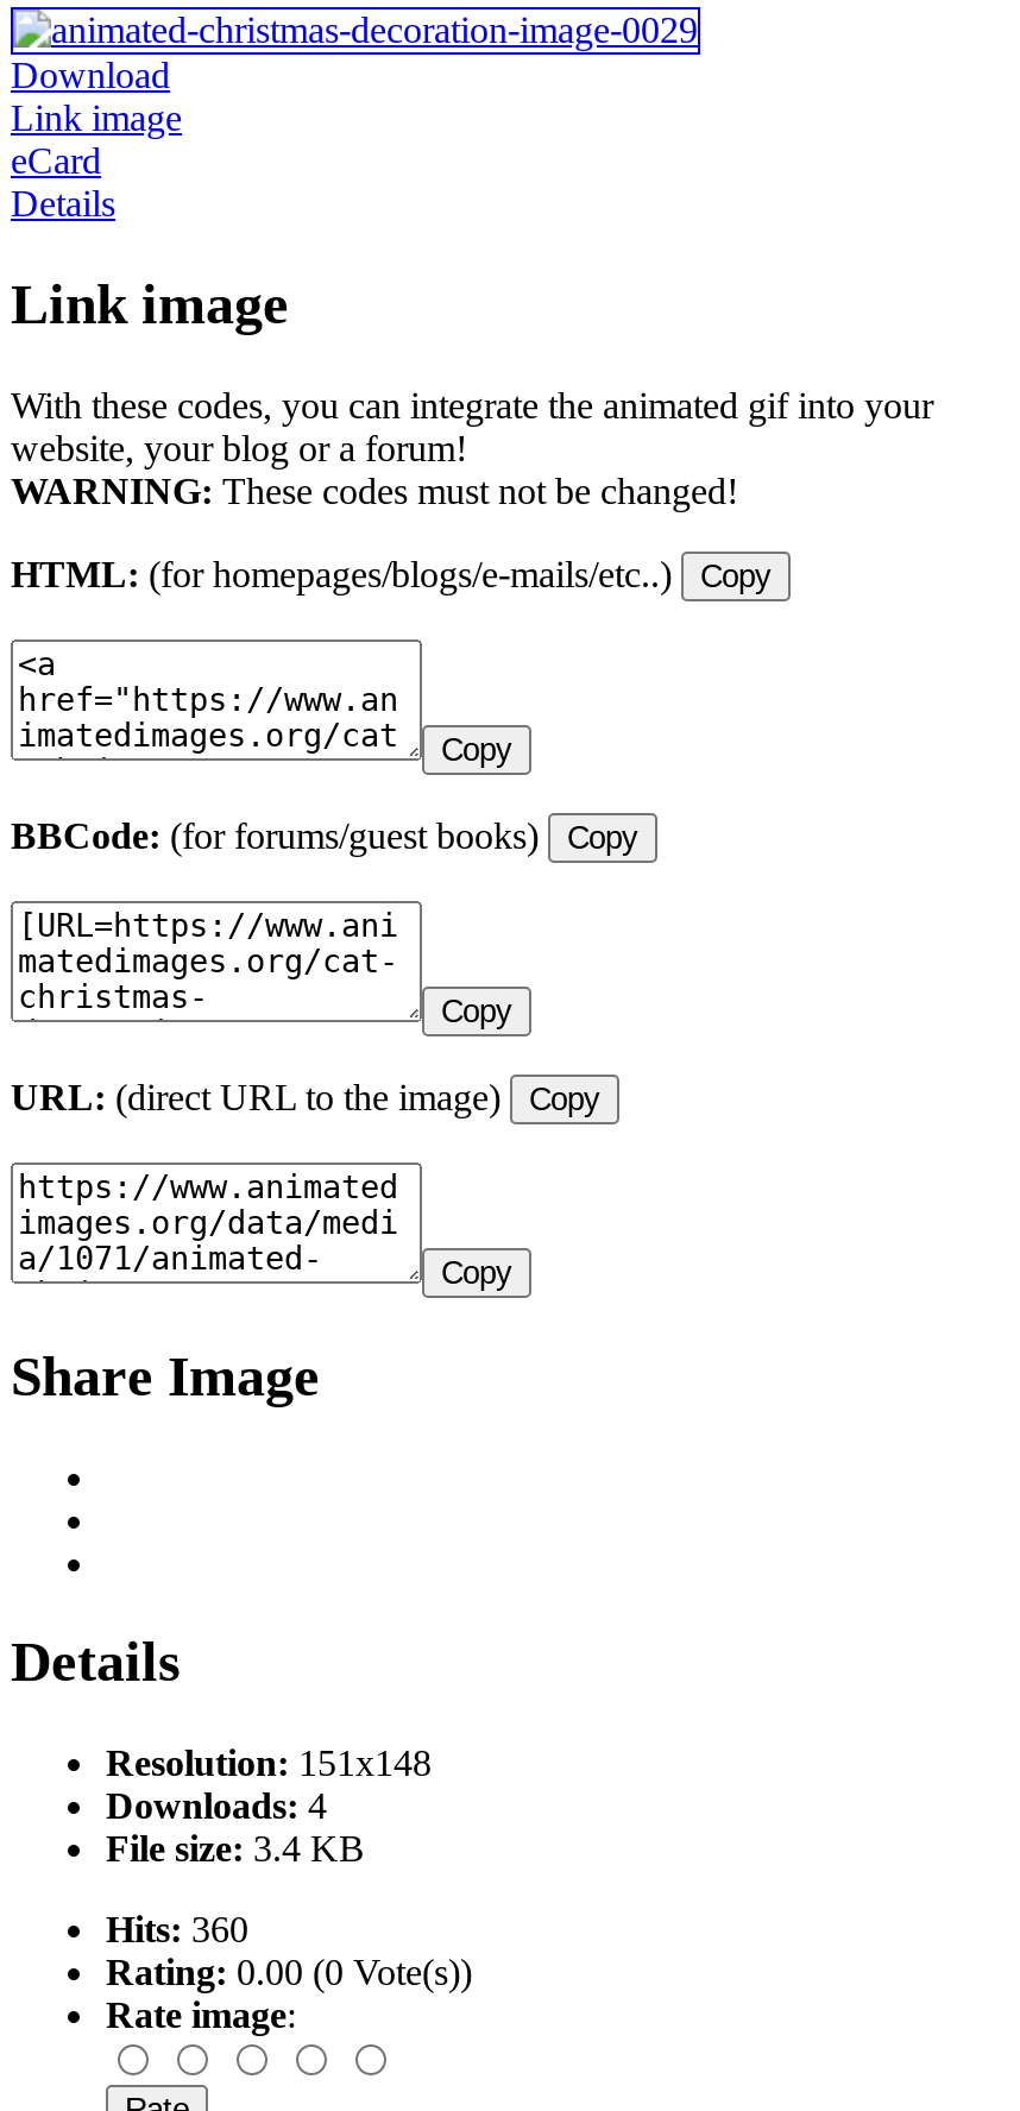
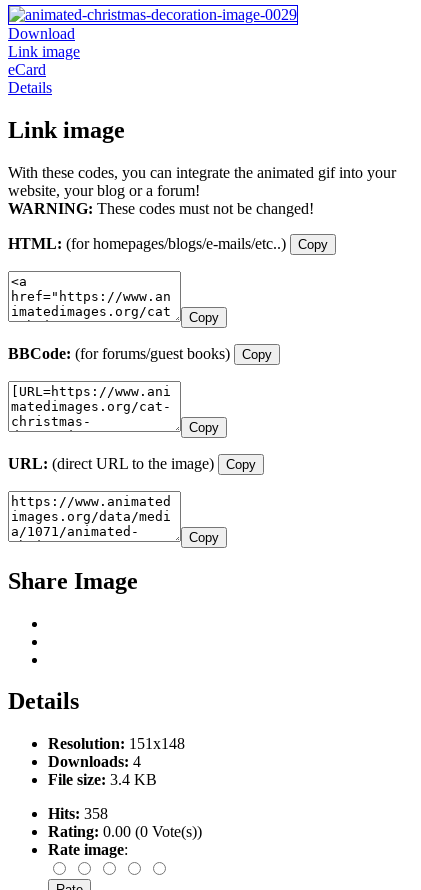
- Hits: 360
+ Hits: 358
